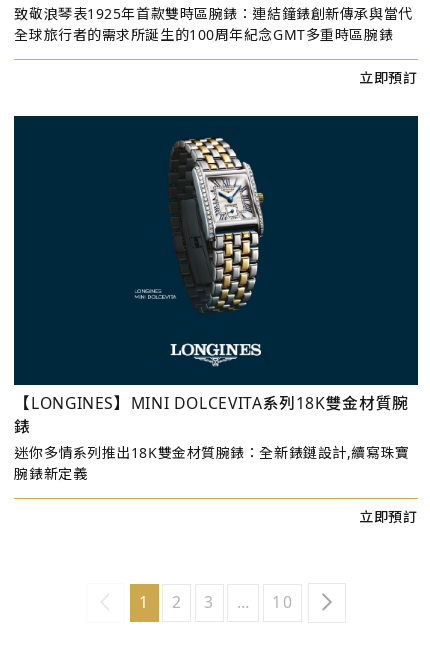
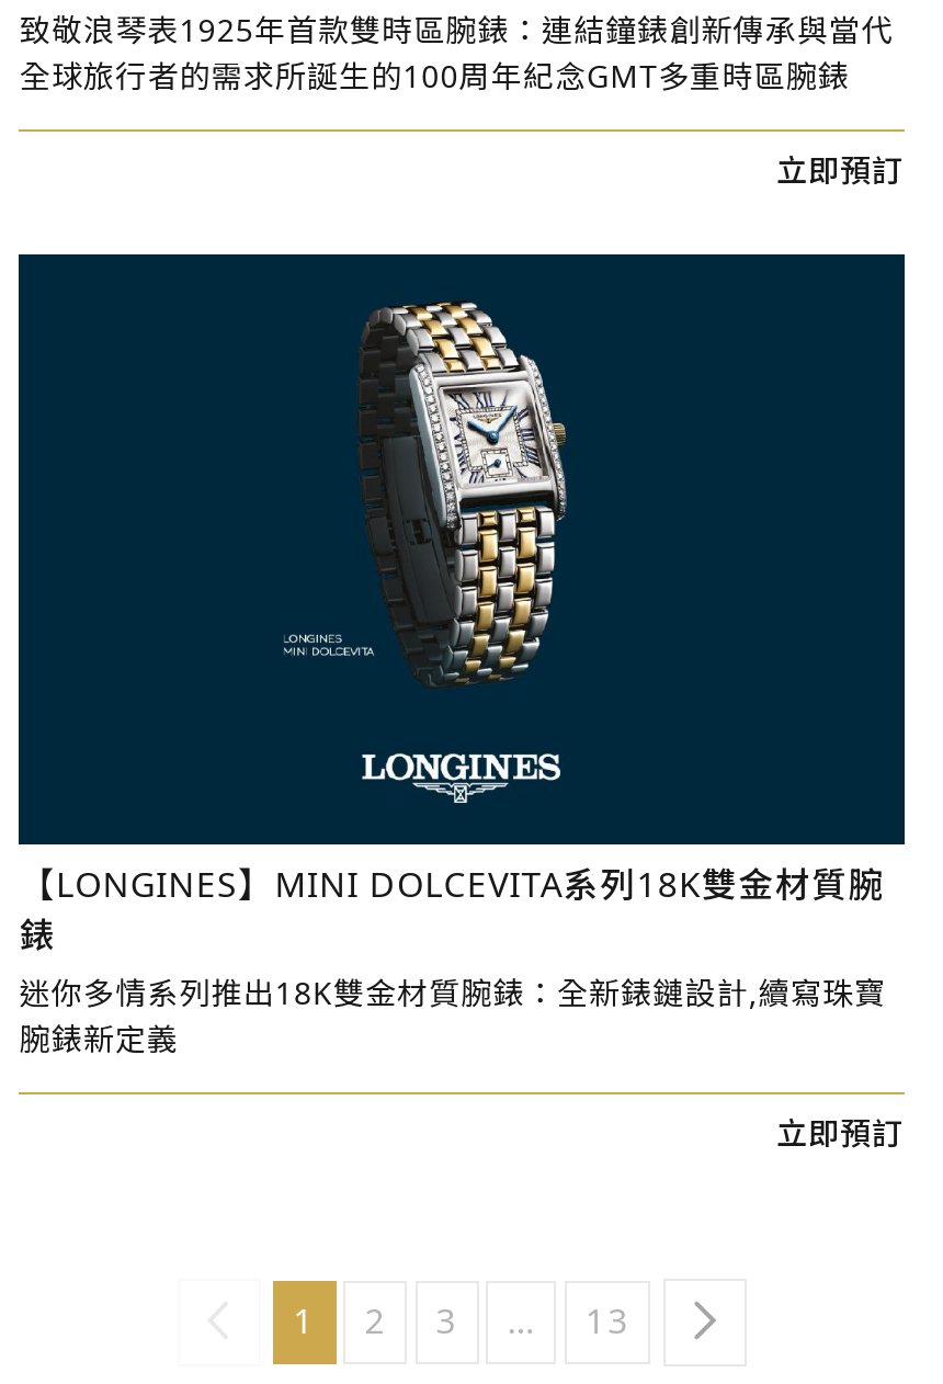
- 10
+ 13
